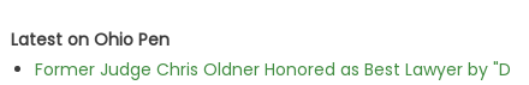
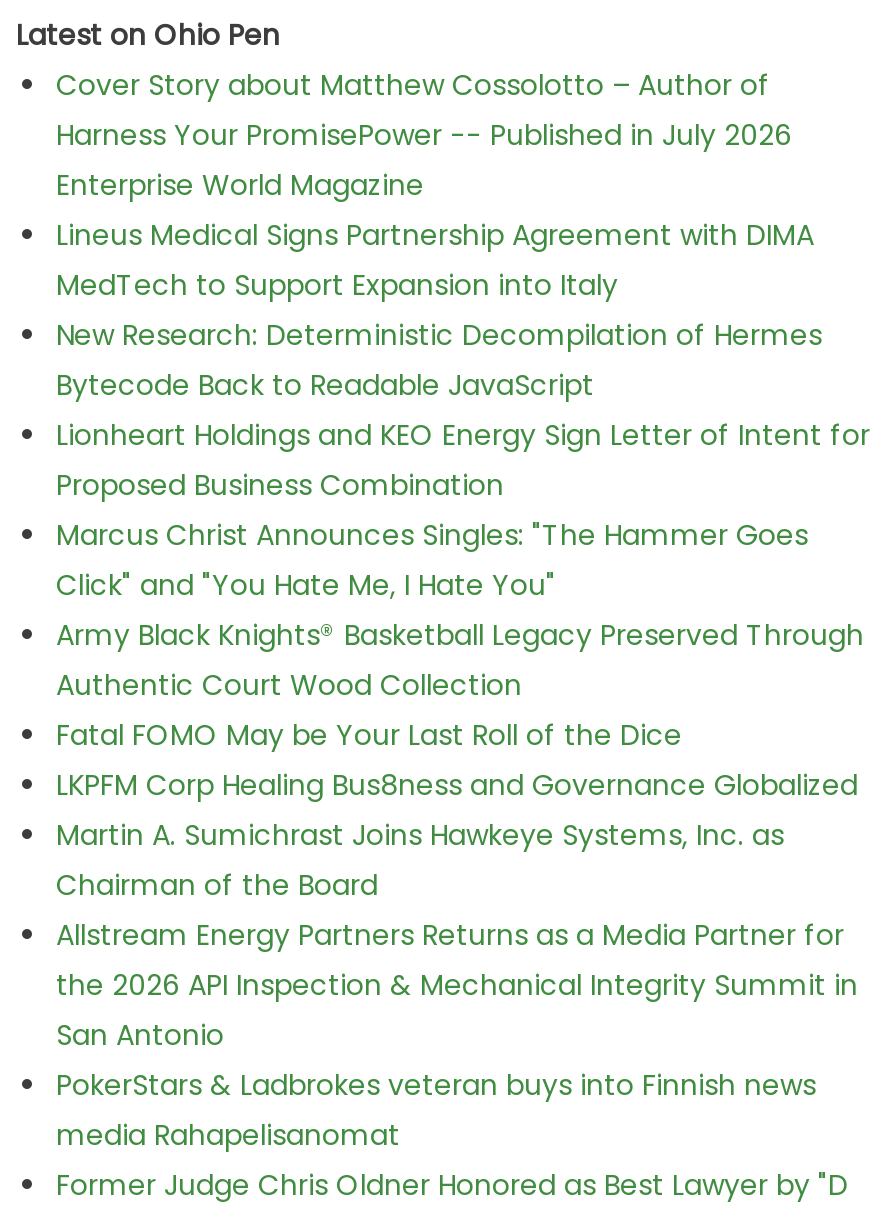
+ Cover Story about Matthew Cossolotto – Author of
+ Harness Your PromisePower -- Published in July 2026
+ Enterprise World Magazine
+ Lineus Medical Signs Partnership Agreement with DIMA
+ MedTech to Support Expansion into Italy
+ New Research: Deterministic Decompilation of Hermes
+ Bytecode Back to Readable JavaScript
+ Lionheart Holdings and KEO Energy Sign Letter of Intent for
+ Proposed Business Combination
+ Marcus Christ Announces Singles: "The Hammer Goes
+ Click" and "You Hate Me, I Hate You"
+ Army Black Knights® Basketball Legacy Preserved Through
+ Authentic Court Wood Collection
+ Fatal FOMO May be Your Last Roll of the Dice
+ LKPFM Corp Healing Bus8ness and Governance Globalized
+ Martin A. Sumichrast Joins Hawkeye Systems, Inc. as
+ Chairman of the Board
+ Allstream Energy Partners Returns as a Media Partner for
+ the 2026 API Inspection & Mechanical Integrity Summit in
+ San Antonio
+ PokerStars & Ladbrokes veteran buys into Finnish news
+ media Rahapelisanomat
